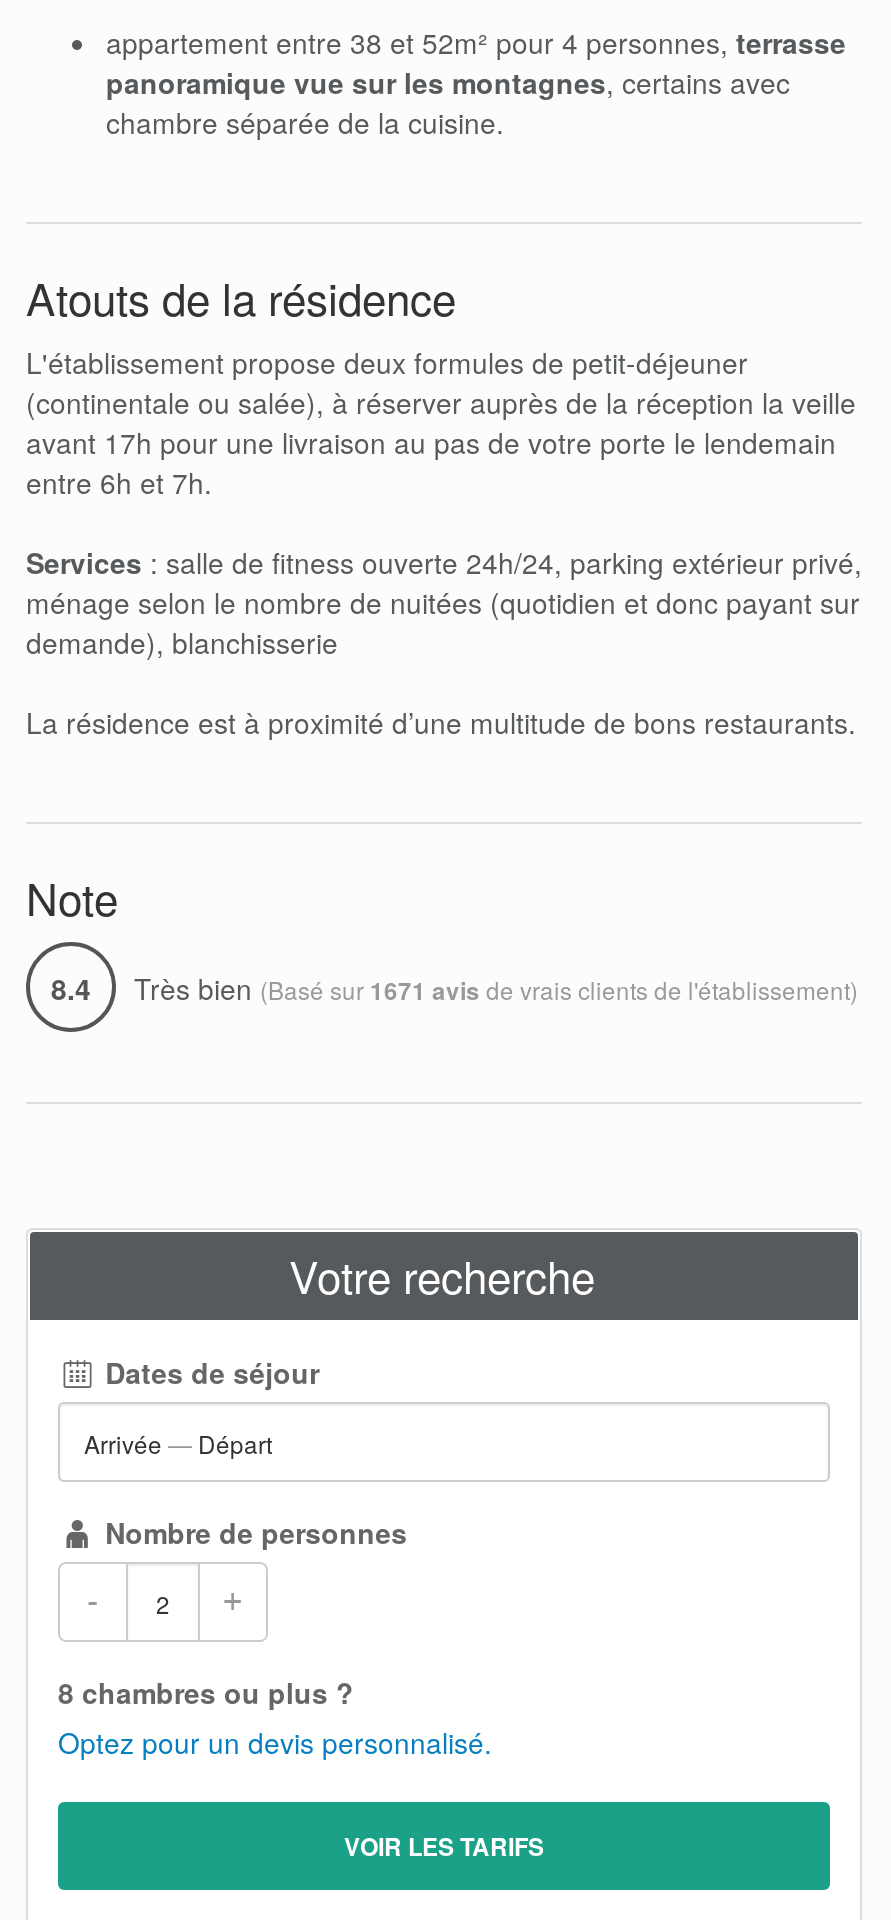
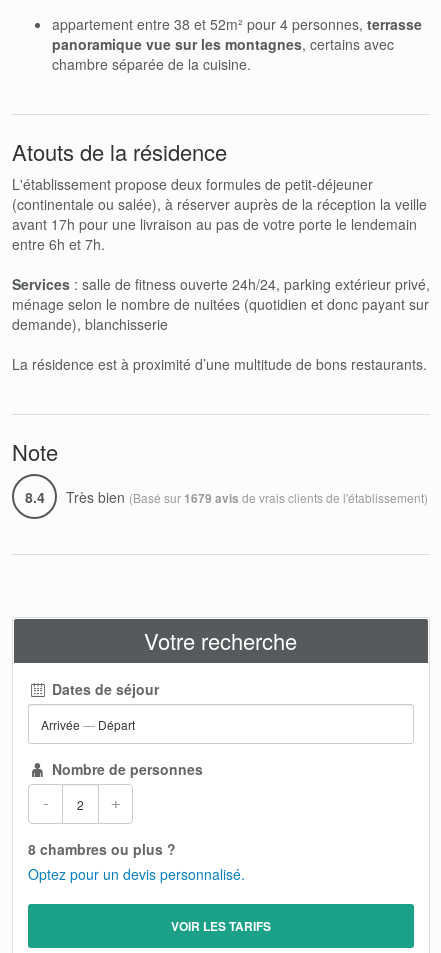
- Très bien (Basé sur 1671 avis de vrais clients de l'établissement)
+ Très bien (Basé sur 1679 avis de vrais clients de l'établissement)
